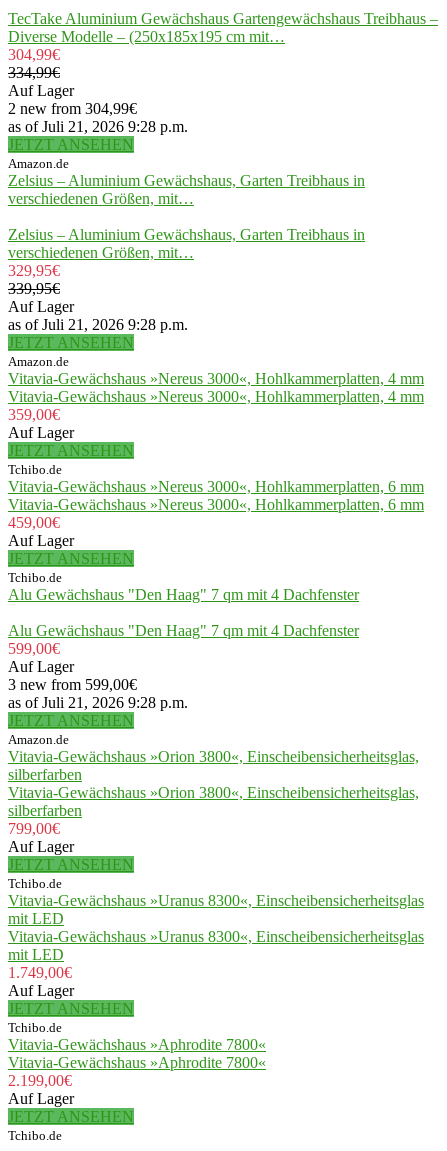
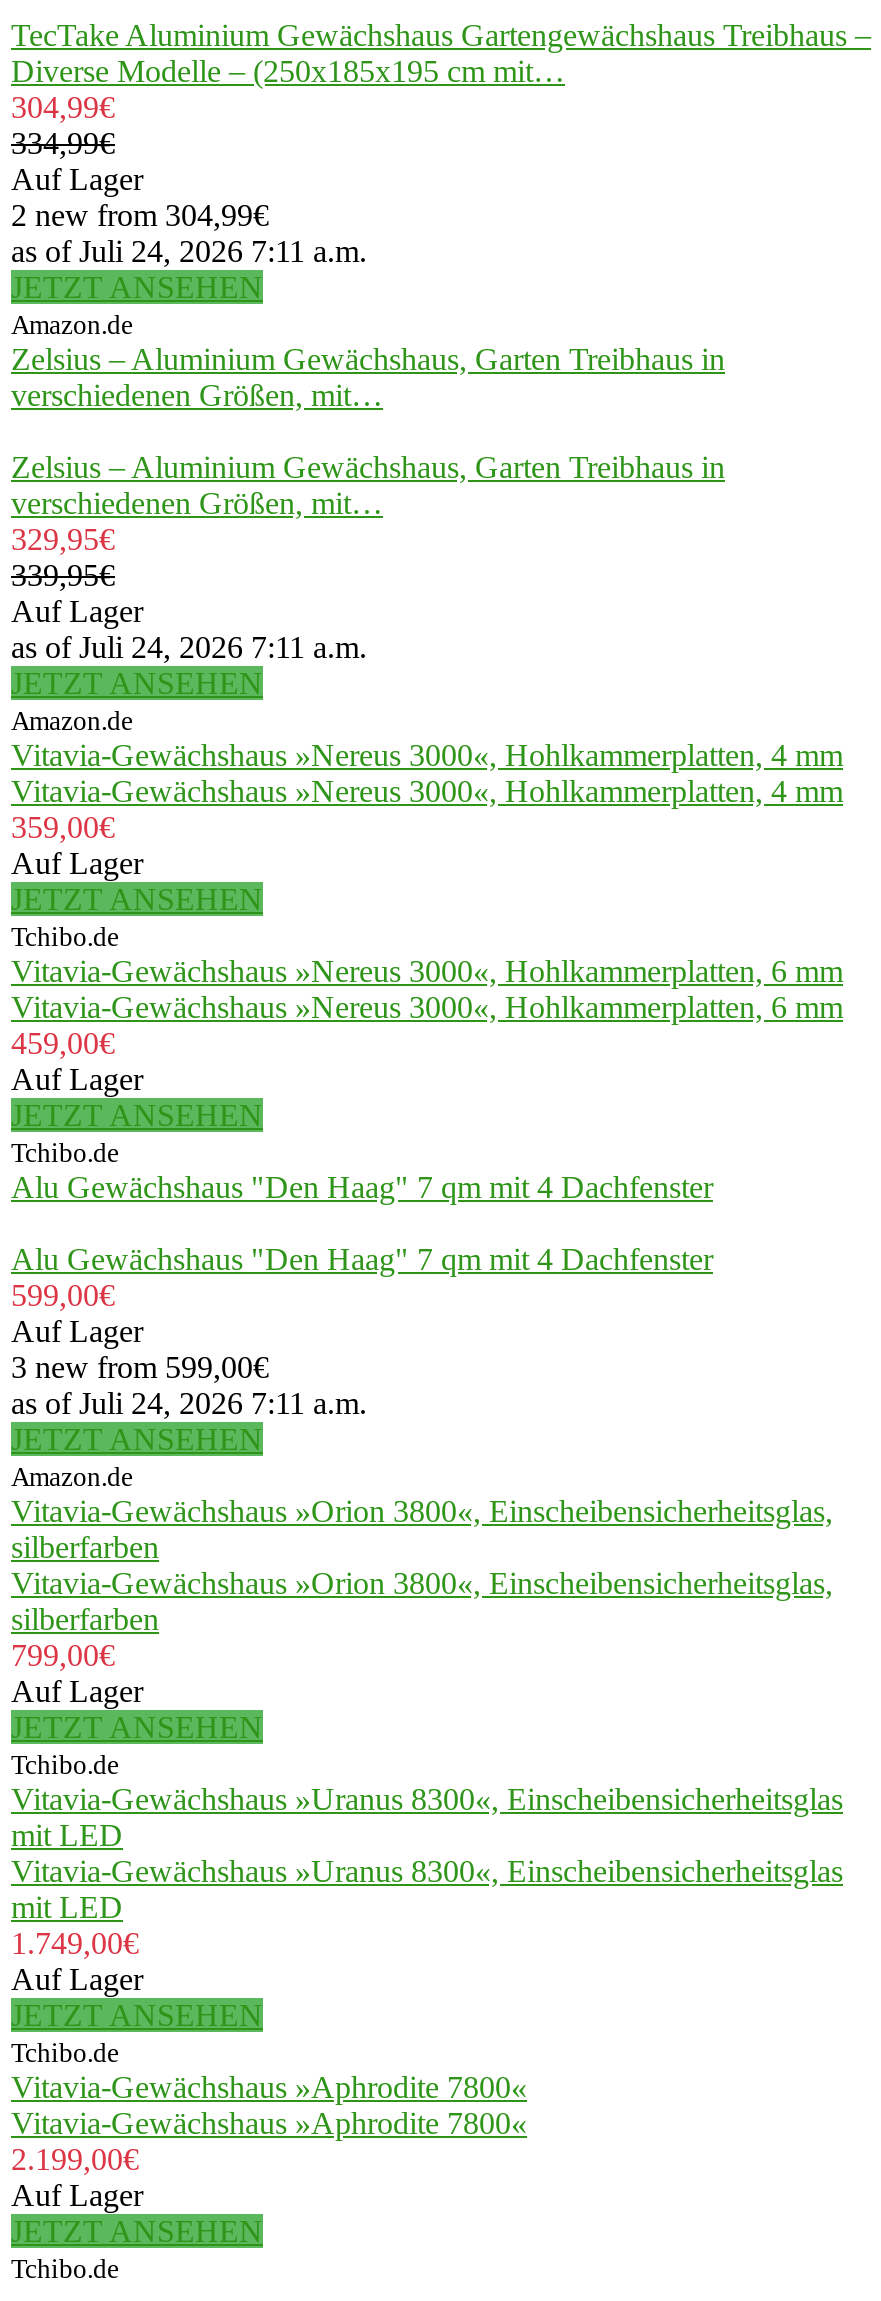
- as of Juli 21, 2026 9:28 p.m.
+ as of Juli 24, 2026 7:11 a.m.

- as of Juli 21, 2026 9:28 p.m.
+ as of Juli 24, 2026 7:11 a.m.

- as of Juli 21, 2026 9:28 p.m.
+ as of Juli 24, 2026 7:11 a.m.
